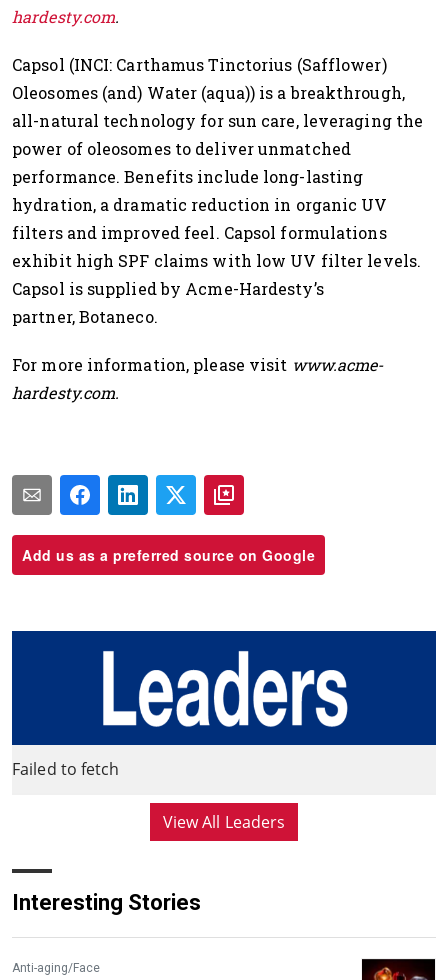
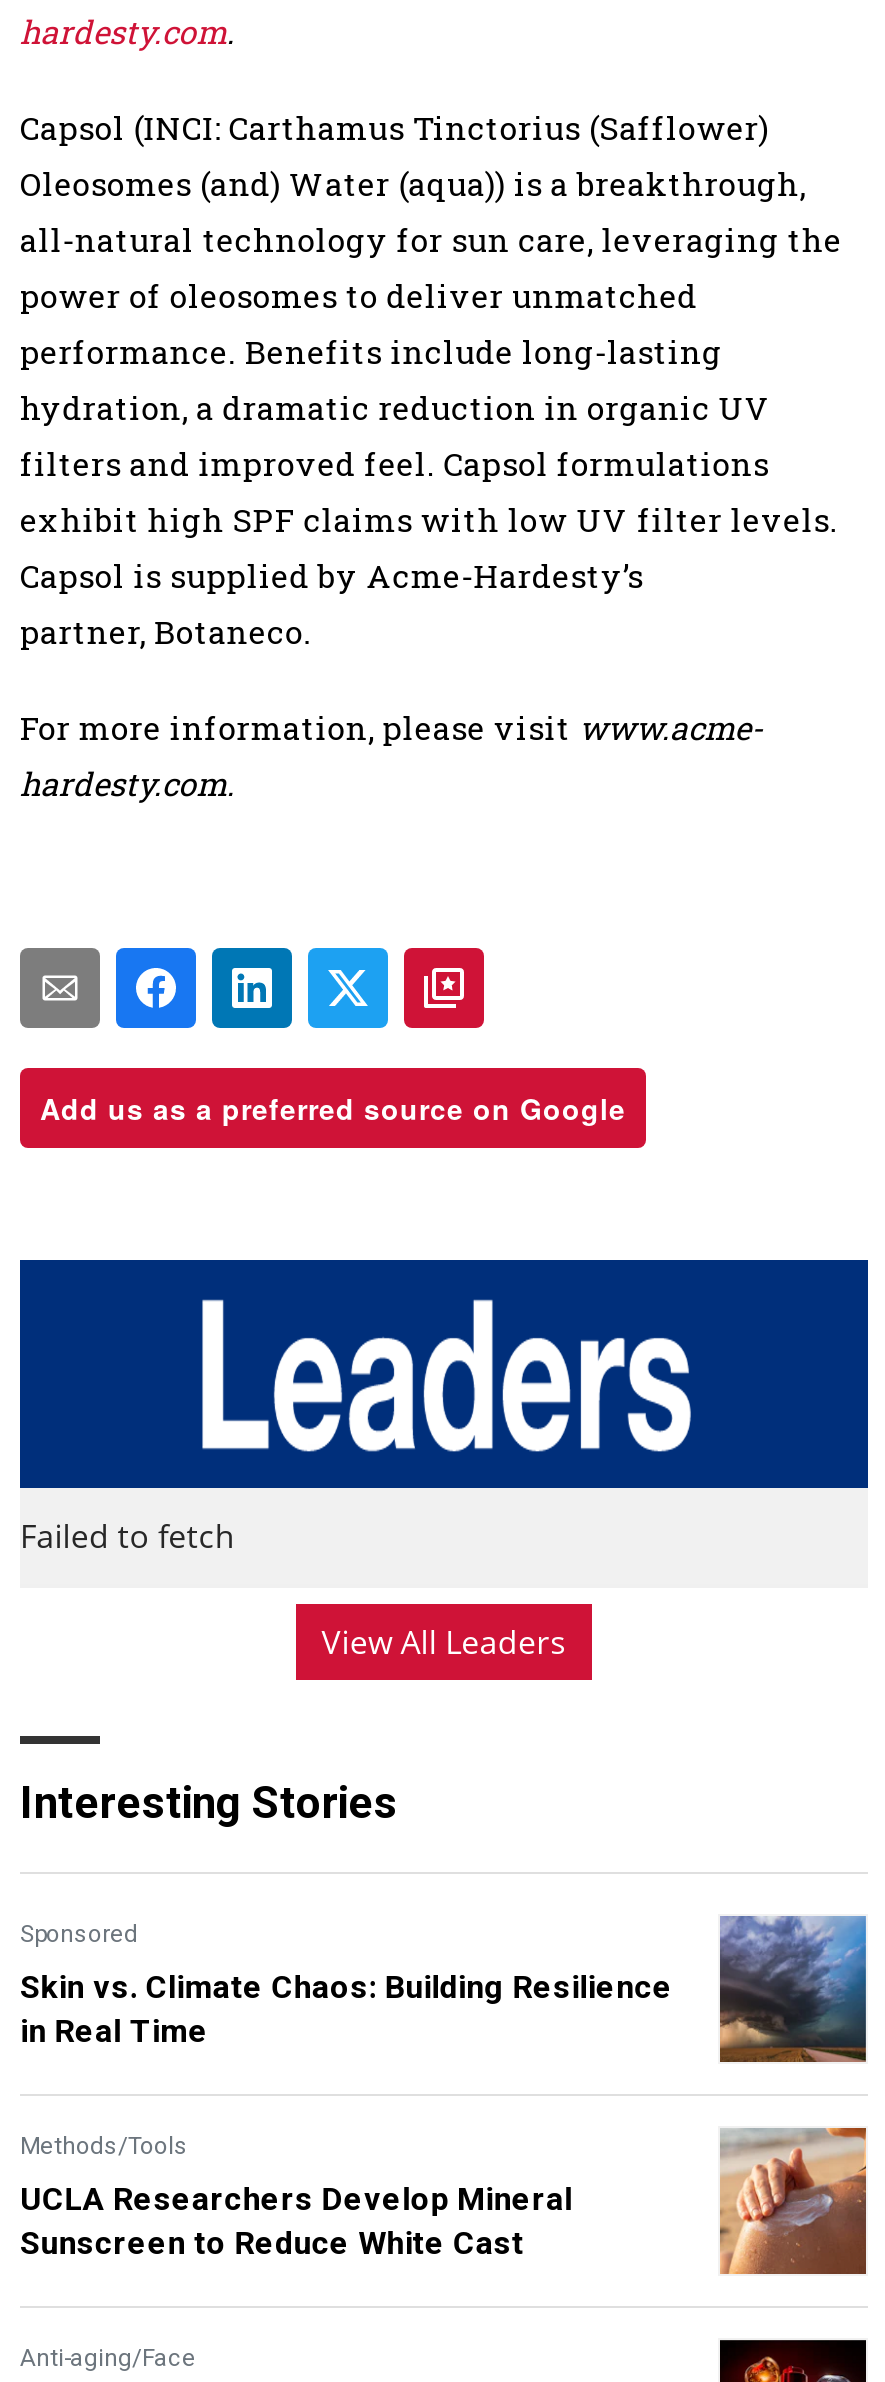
+ [image]
+ Sponsored
+ Skin vs. Climate Chaos: Building Resilience
+ in Real Time
+ Methods/Tools
+ UCLA Researchers Develop Mineral
+ Sunscreen to Reduce White Cast

+ [image]
